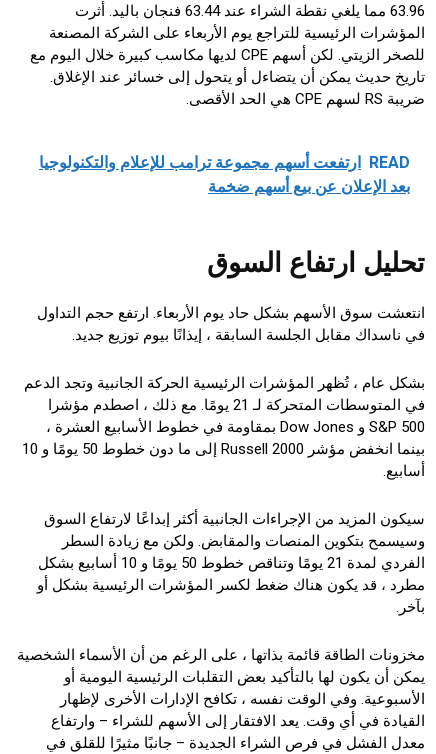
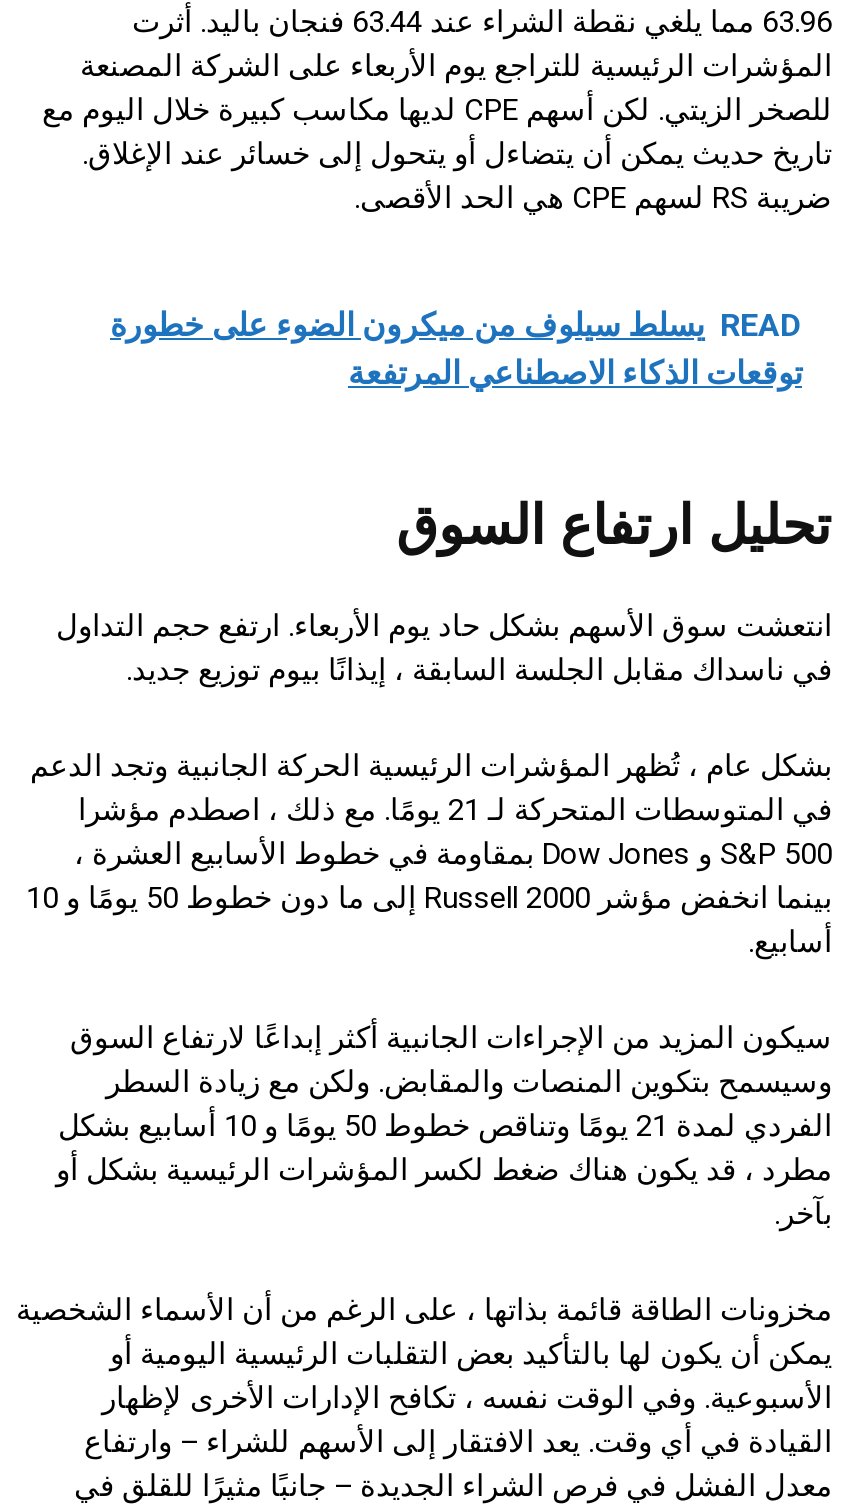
- READ ارتفعت أسهم مجموعة ترامب للإعلام والتكنولوجيا
- بعد الإعلان عن بيع أسهم ضخمة
+ READ يسلط سيلوف من ميكرون الضوء على خطورة
+ توقعات الذكاء الاصطناعي المرتفعة
